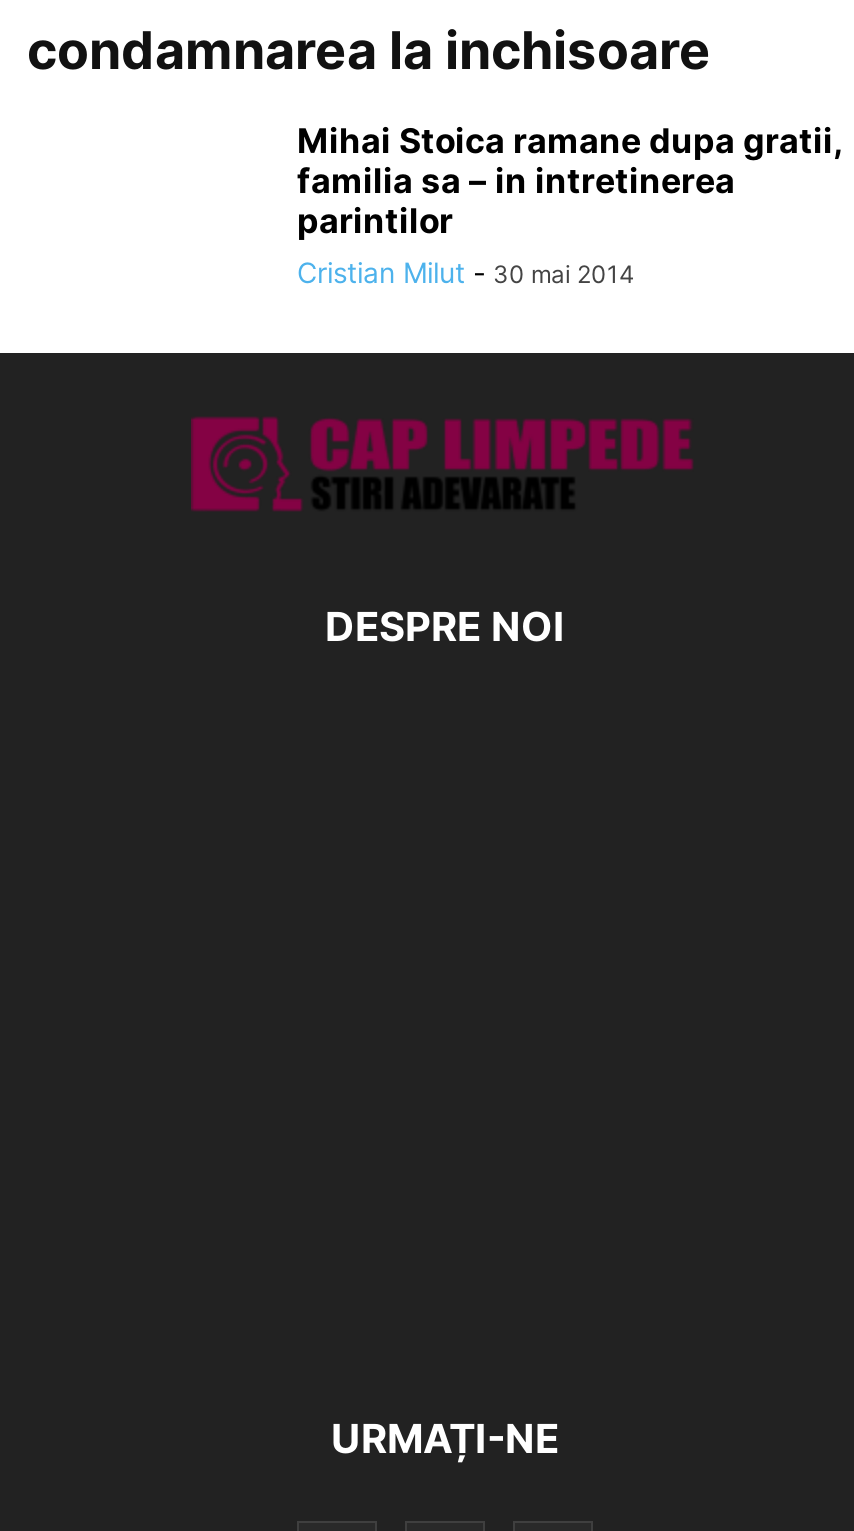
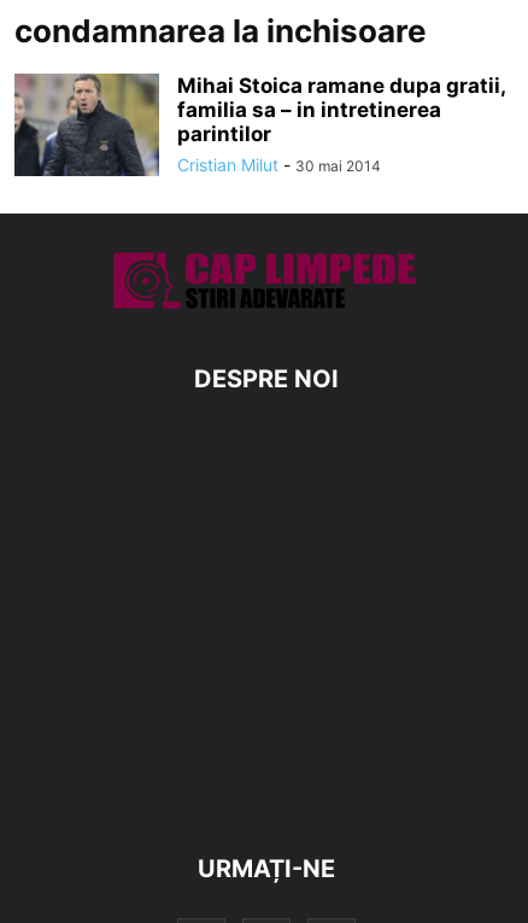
+ [image]
